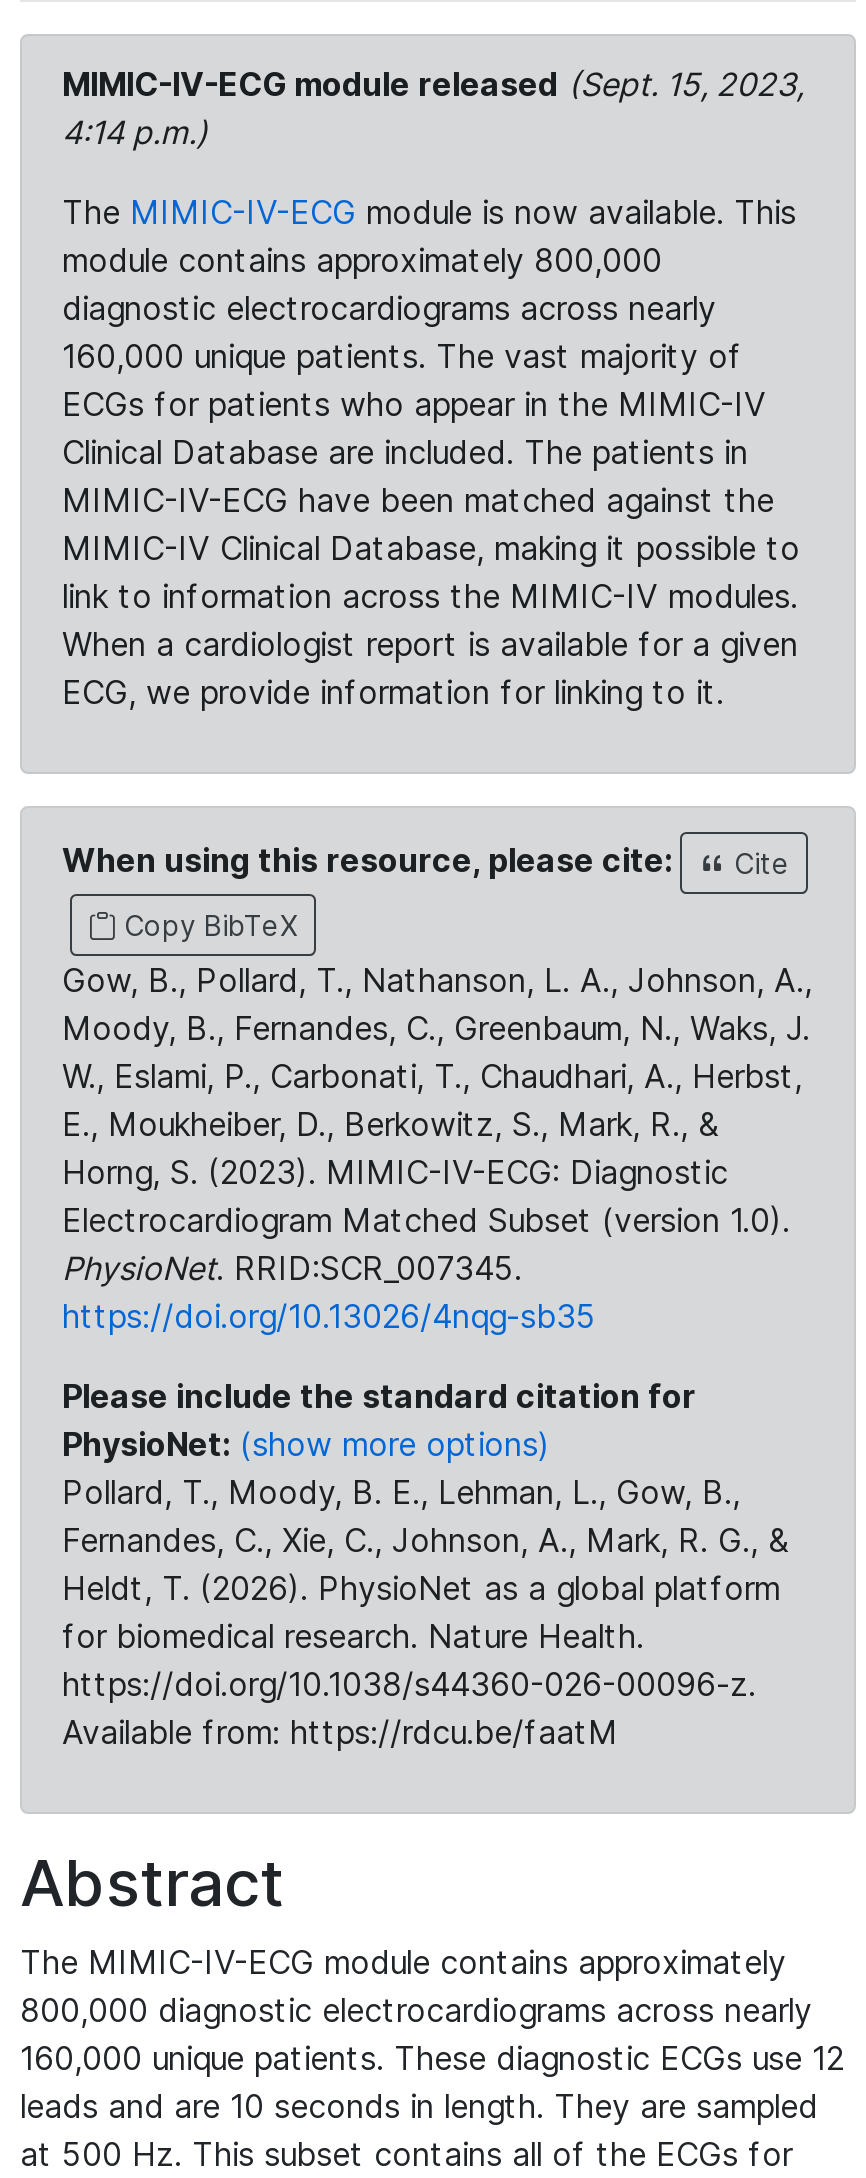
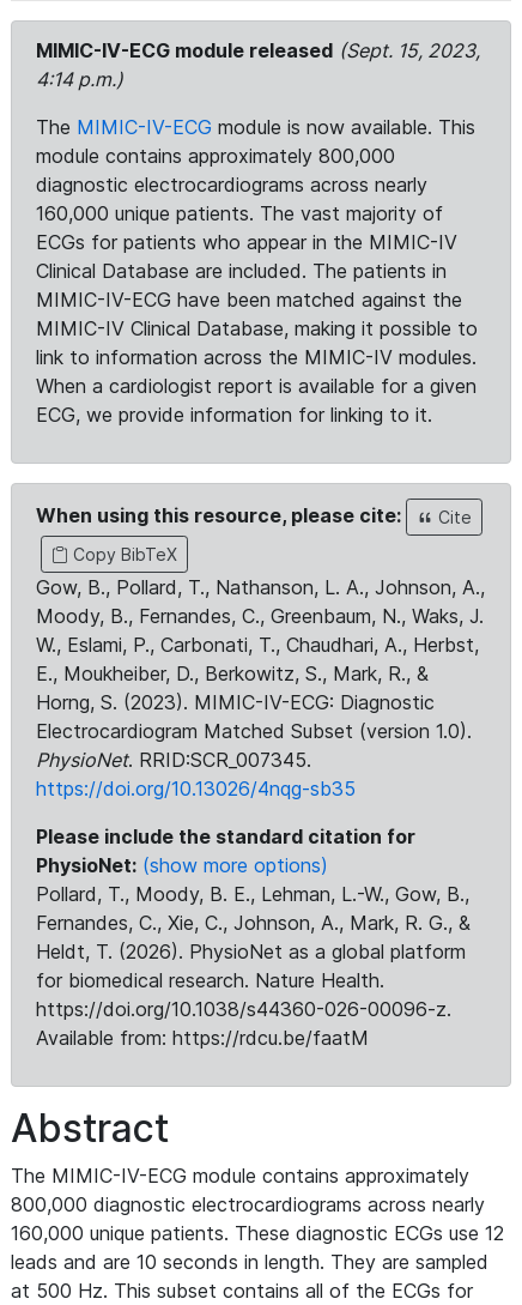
- Pollard, T., Moody, B. E., Lehman, L., Gow, B.,
+ Pollard, T., Moody, B. E., Lehman, L.-W., Gow, B.,
